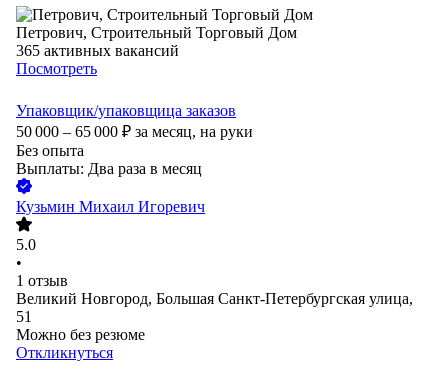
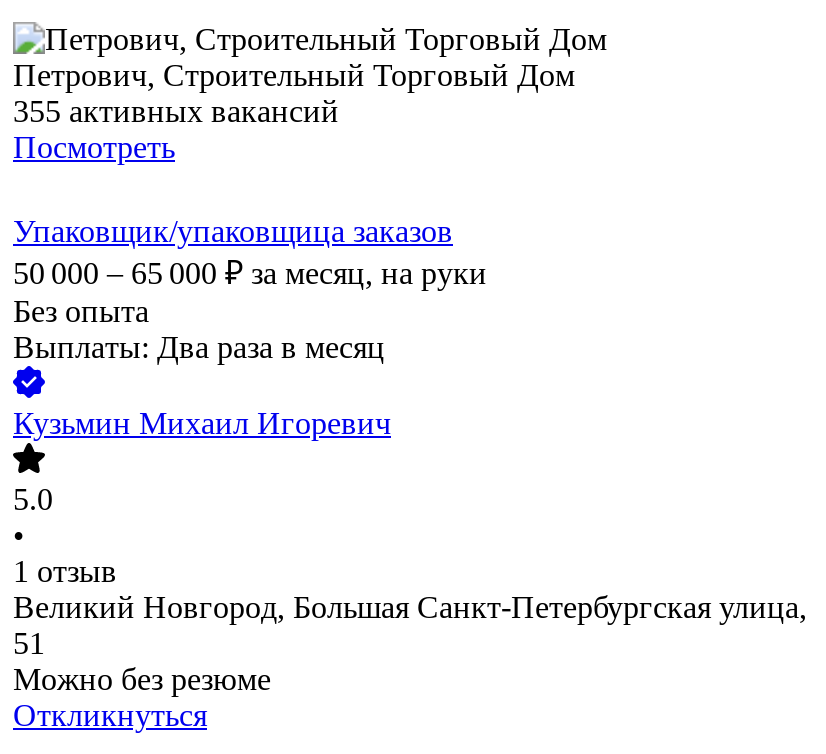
- 365 активных вакансий
+ 355 активных вакансий
